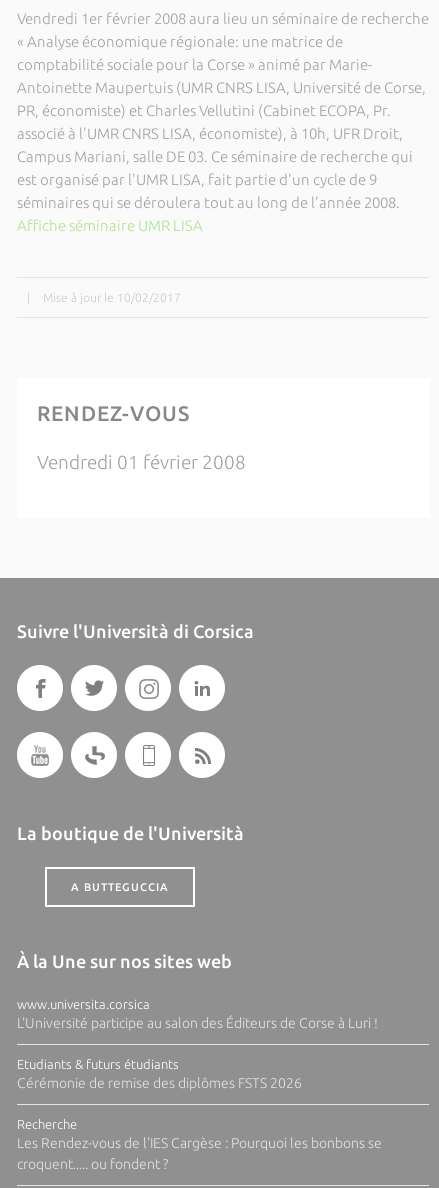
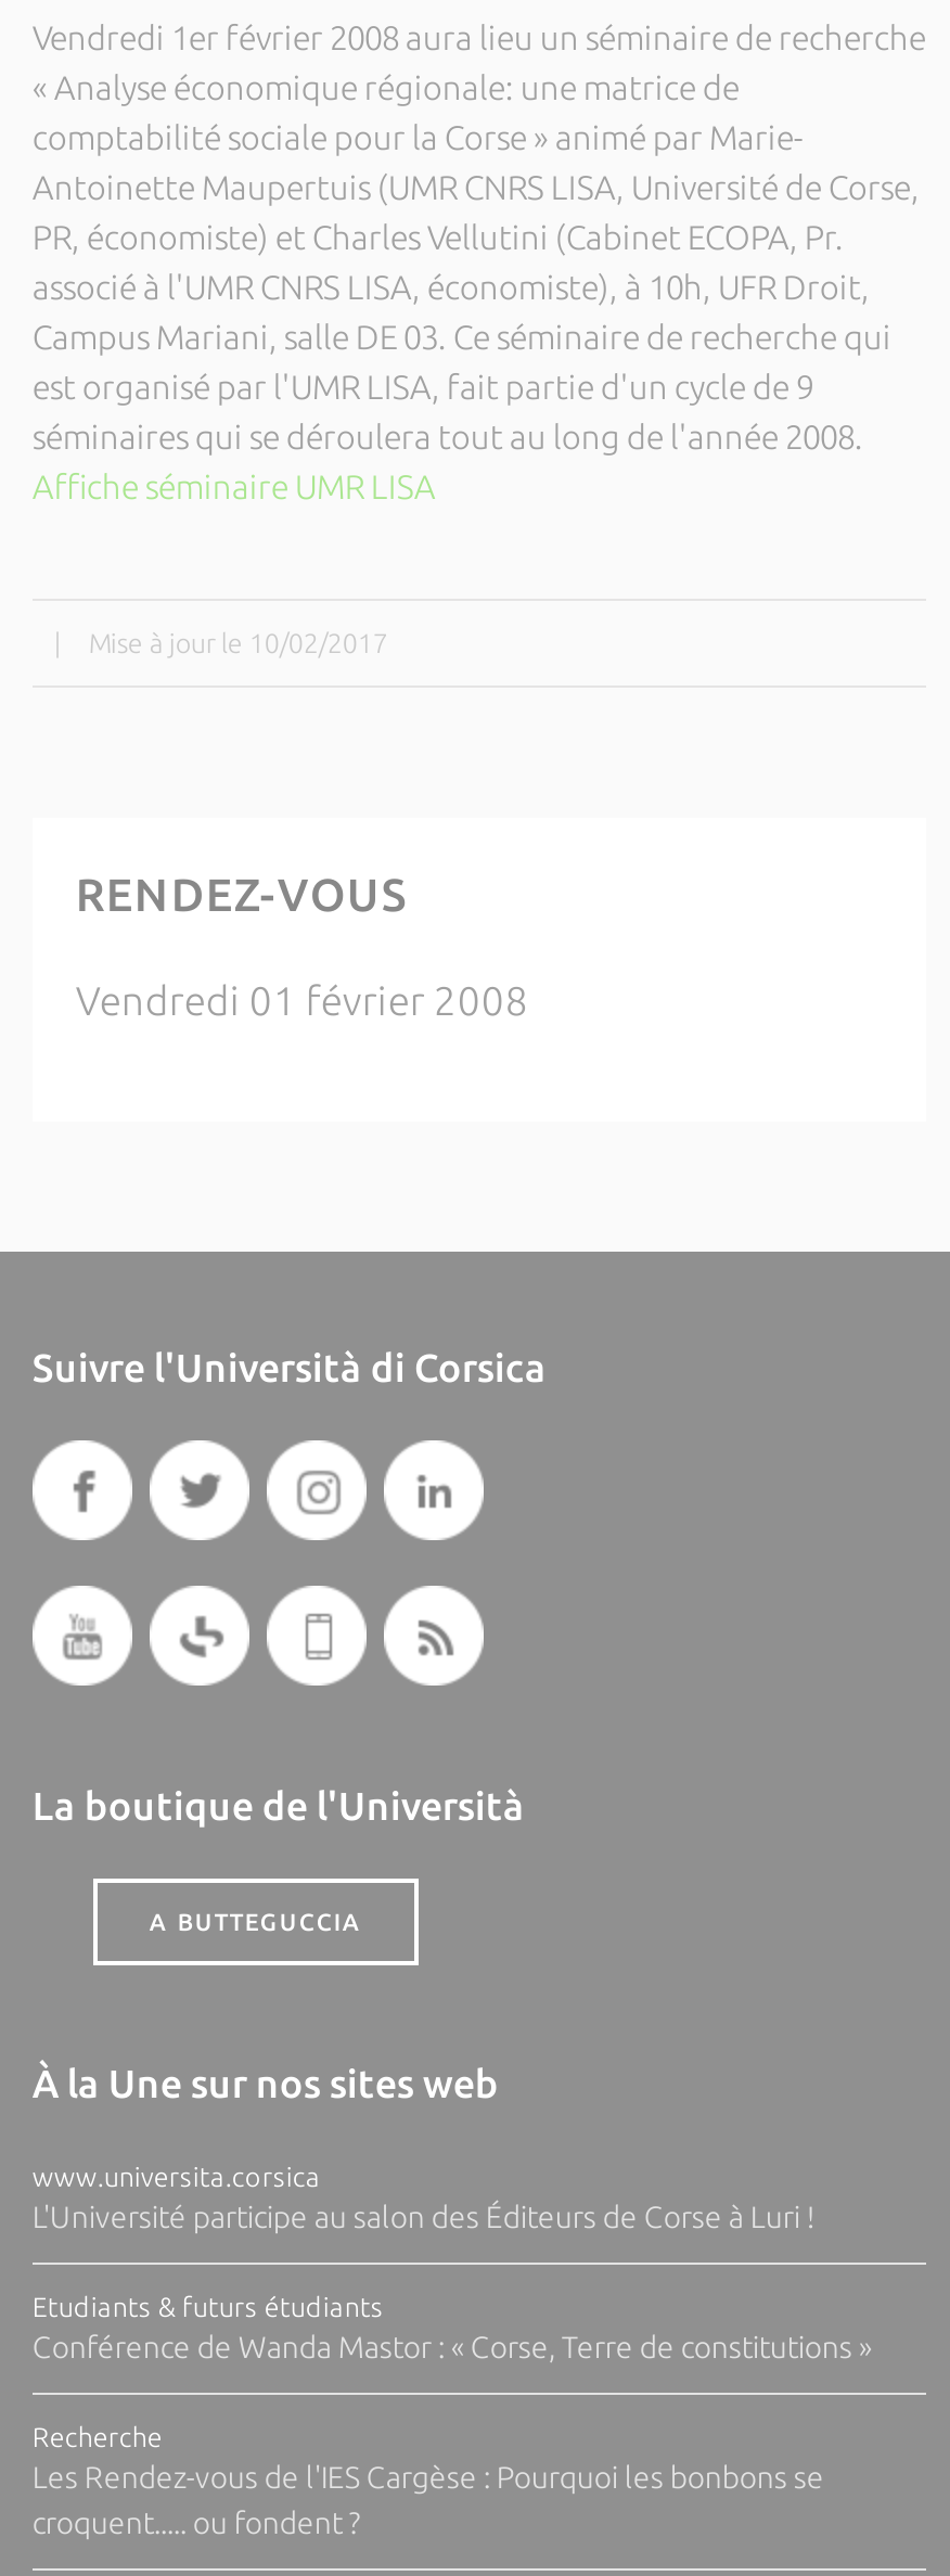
- Cérémonie de remise des diplômes FSTS 2026
+ Conférence de Wanda Mastor : « Corse, Terre de constitutions »
